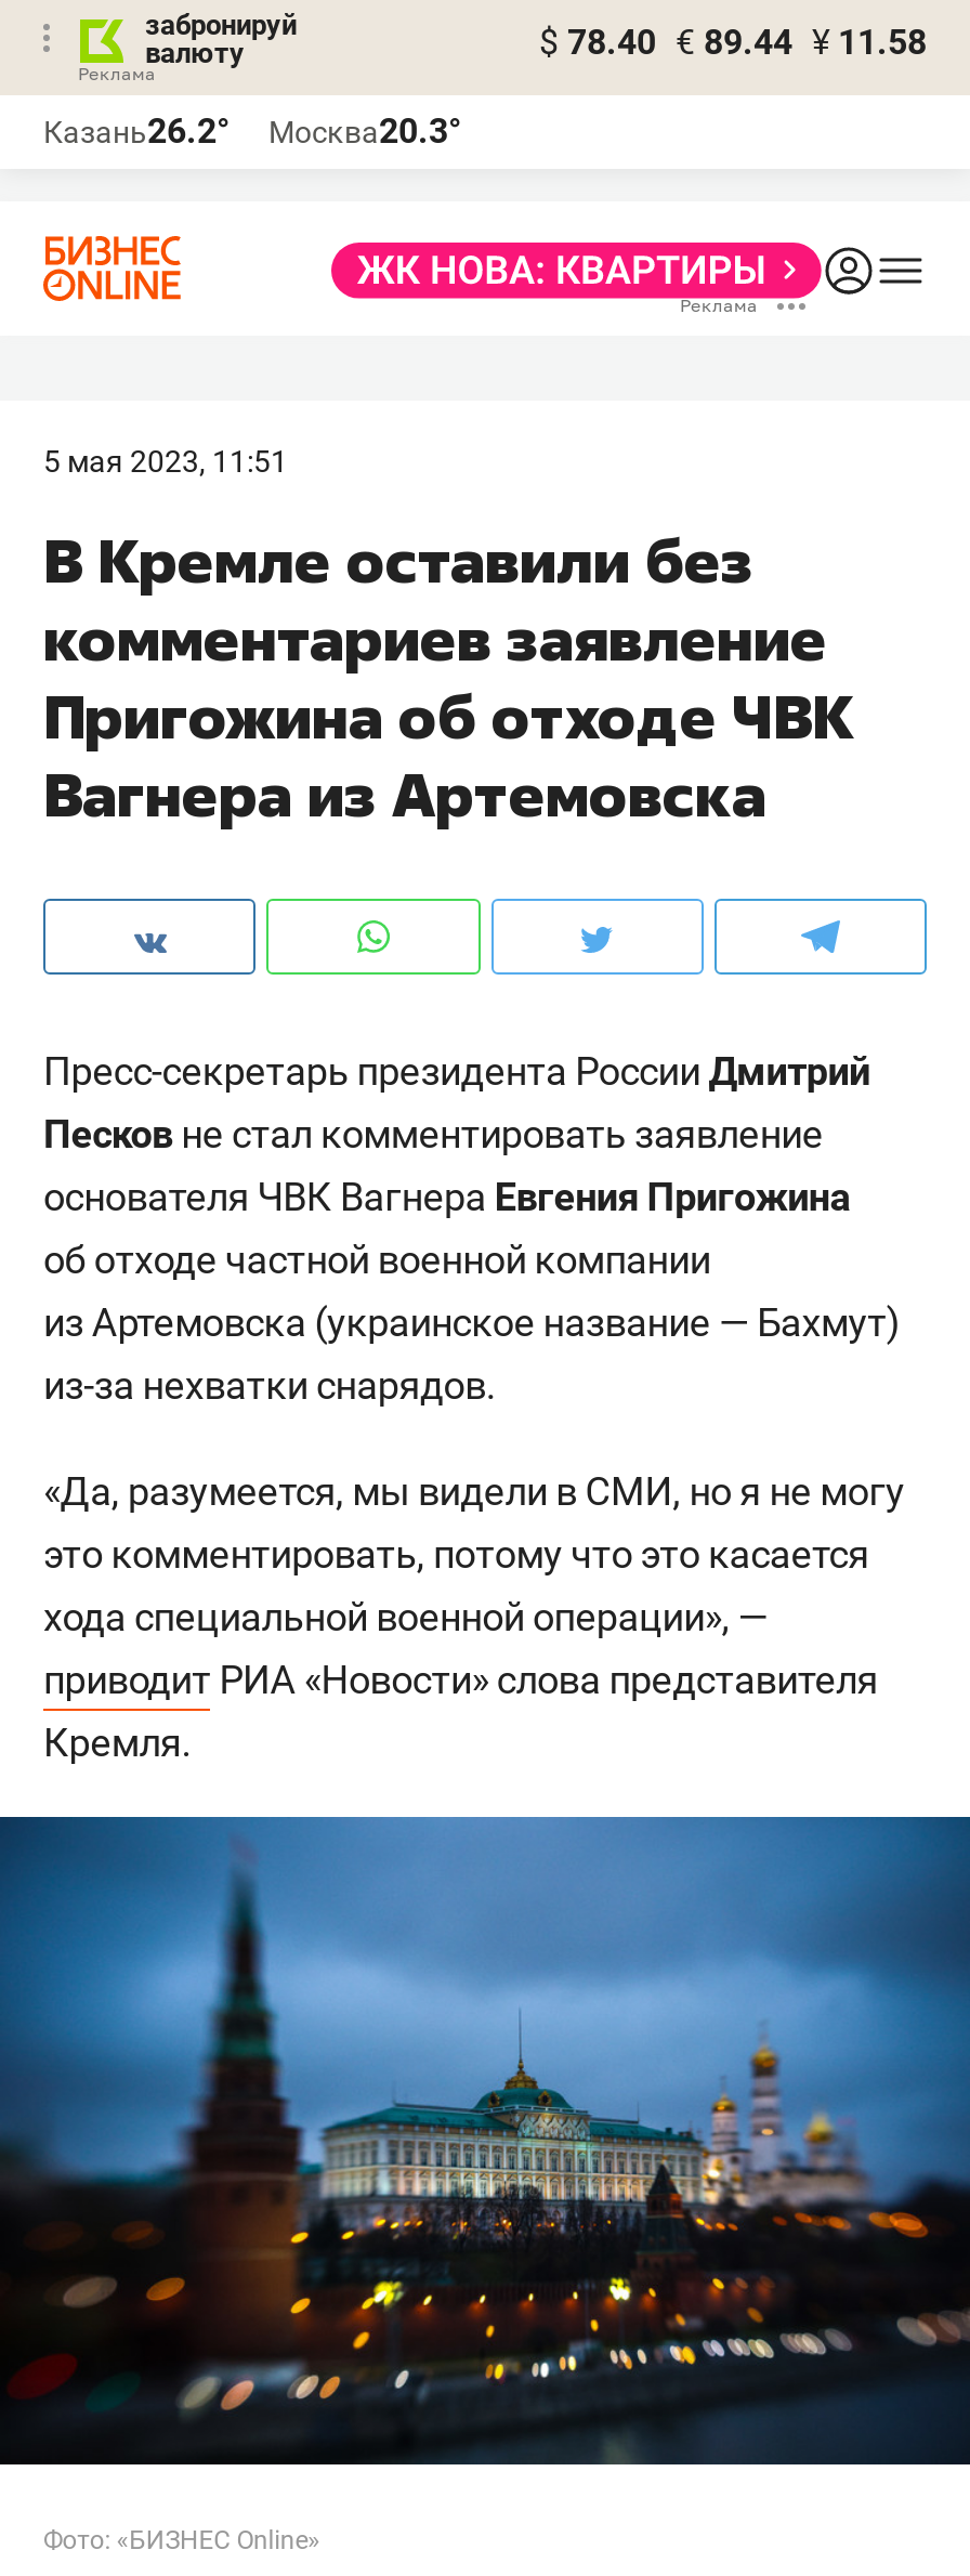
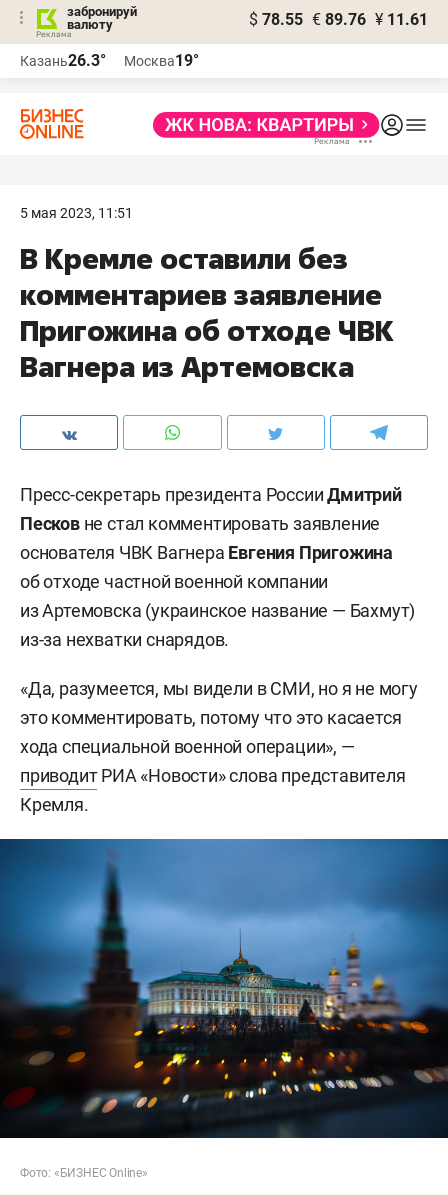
- $ 78.40 € 89.44 ¥ 11.58
+ $ 78.55 € 89.76 ¥ 11.61

- Казань26.2°
+ Казань26.3°

- Москва20.3°
+ Москва19°
